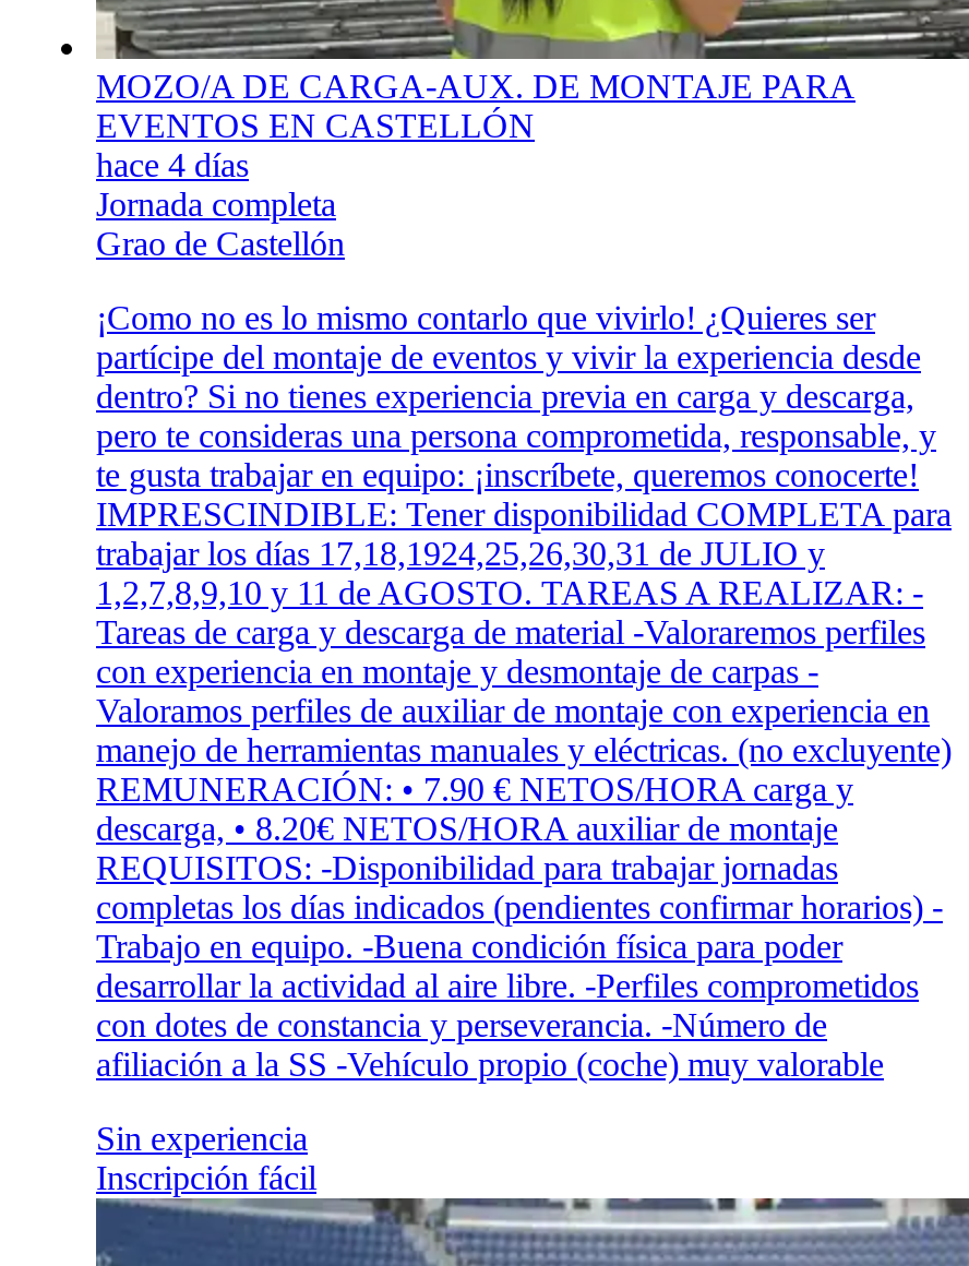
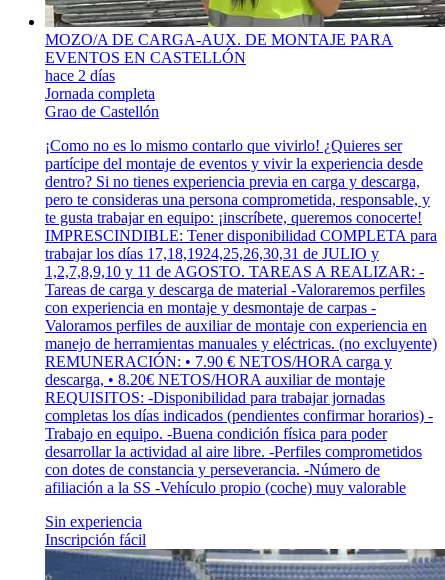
- hace 4 días
+ hace 2 días
